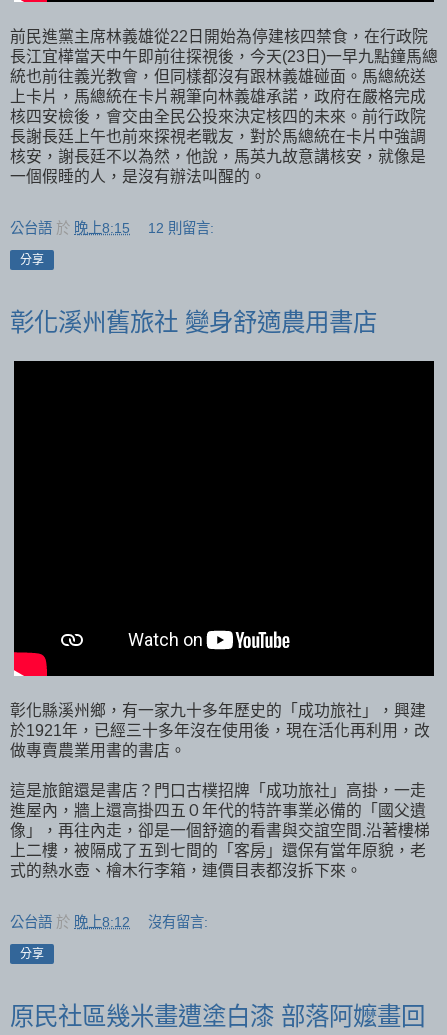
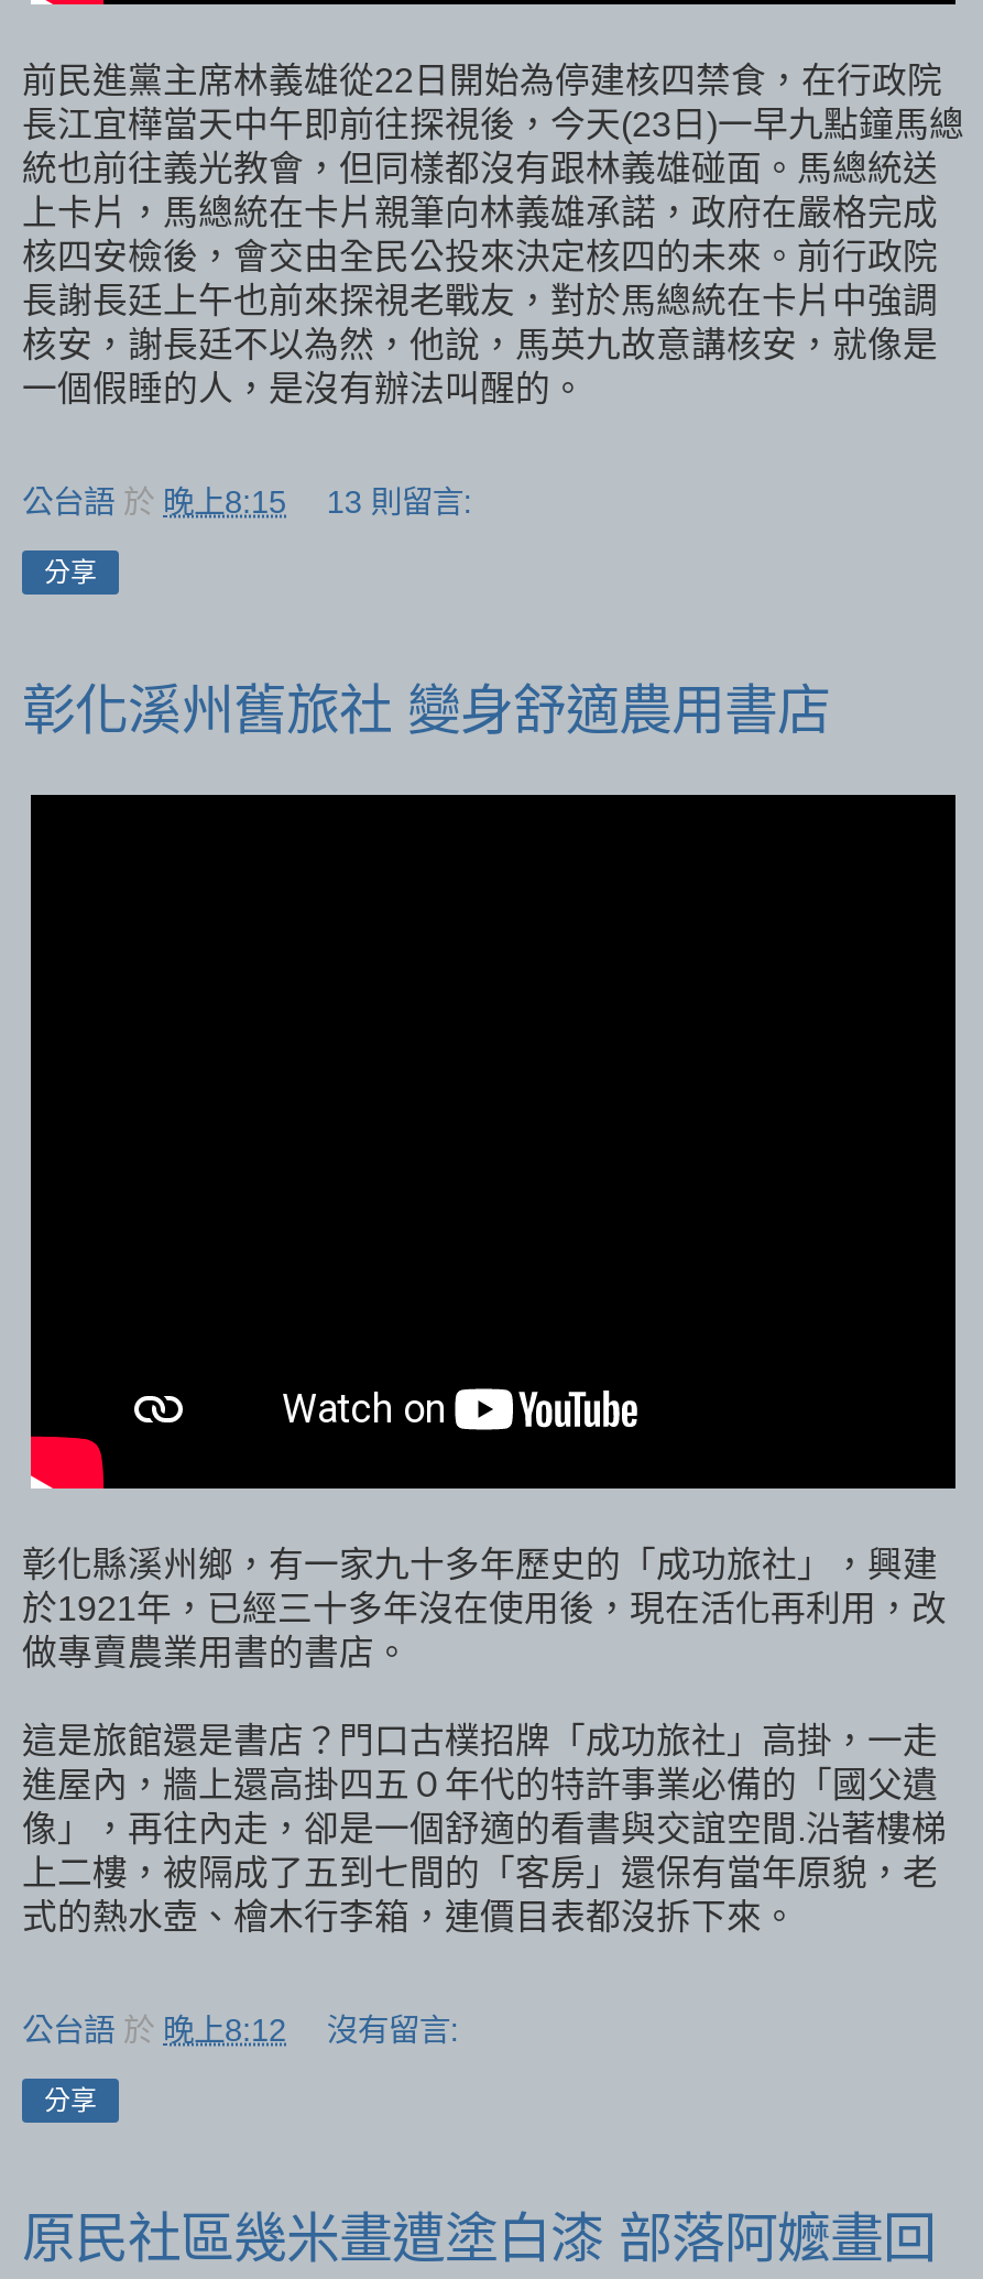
- 公台語 於晚上8:15 12 則留言:
+ 公台語 於晚上8:15 13 則留言:
